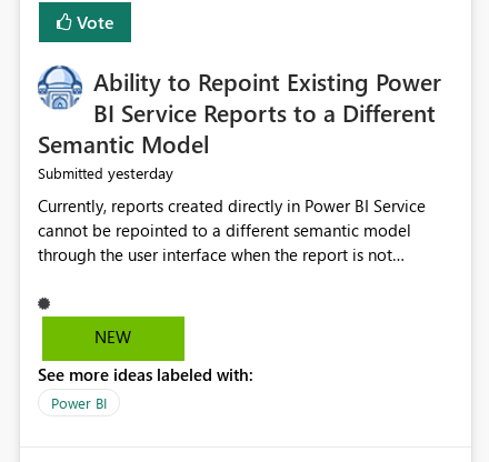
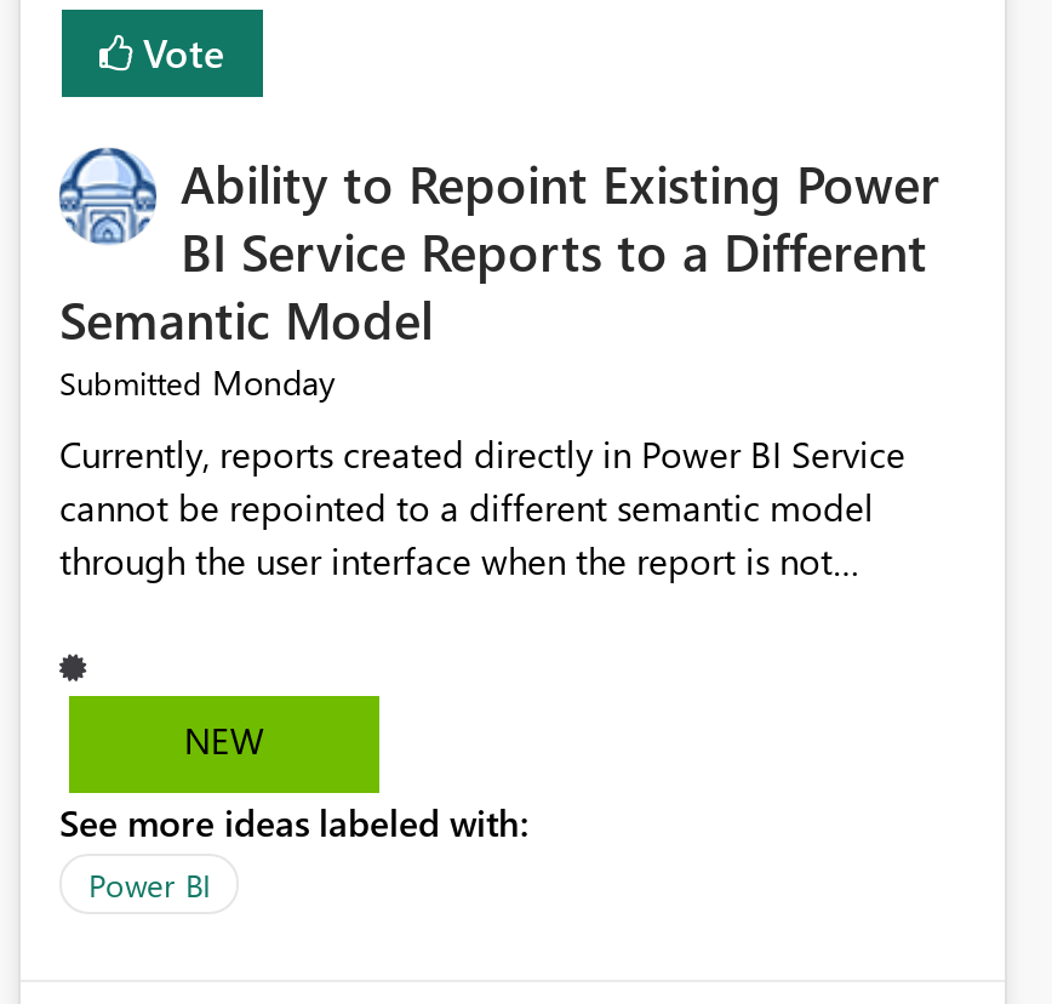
- Submitted yesterday
+ Submitted Monday
